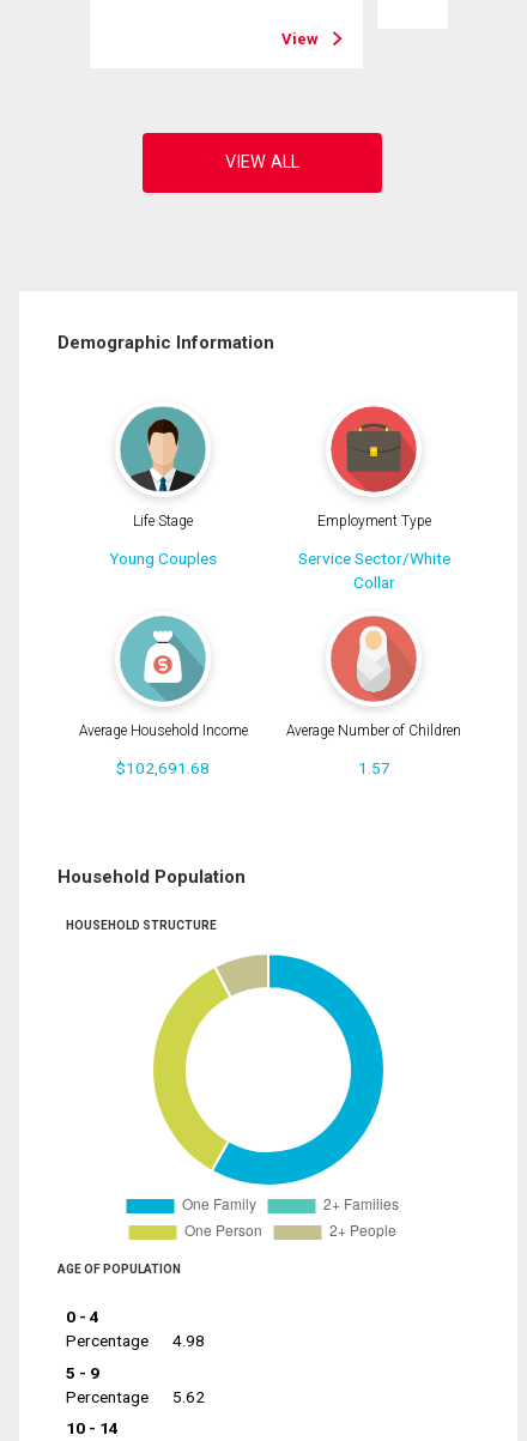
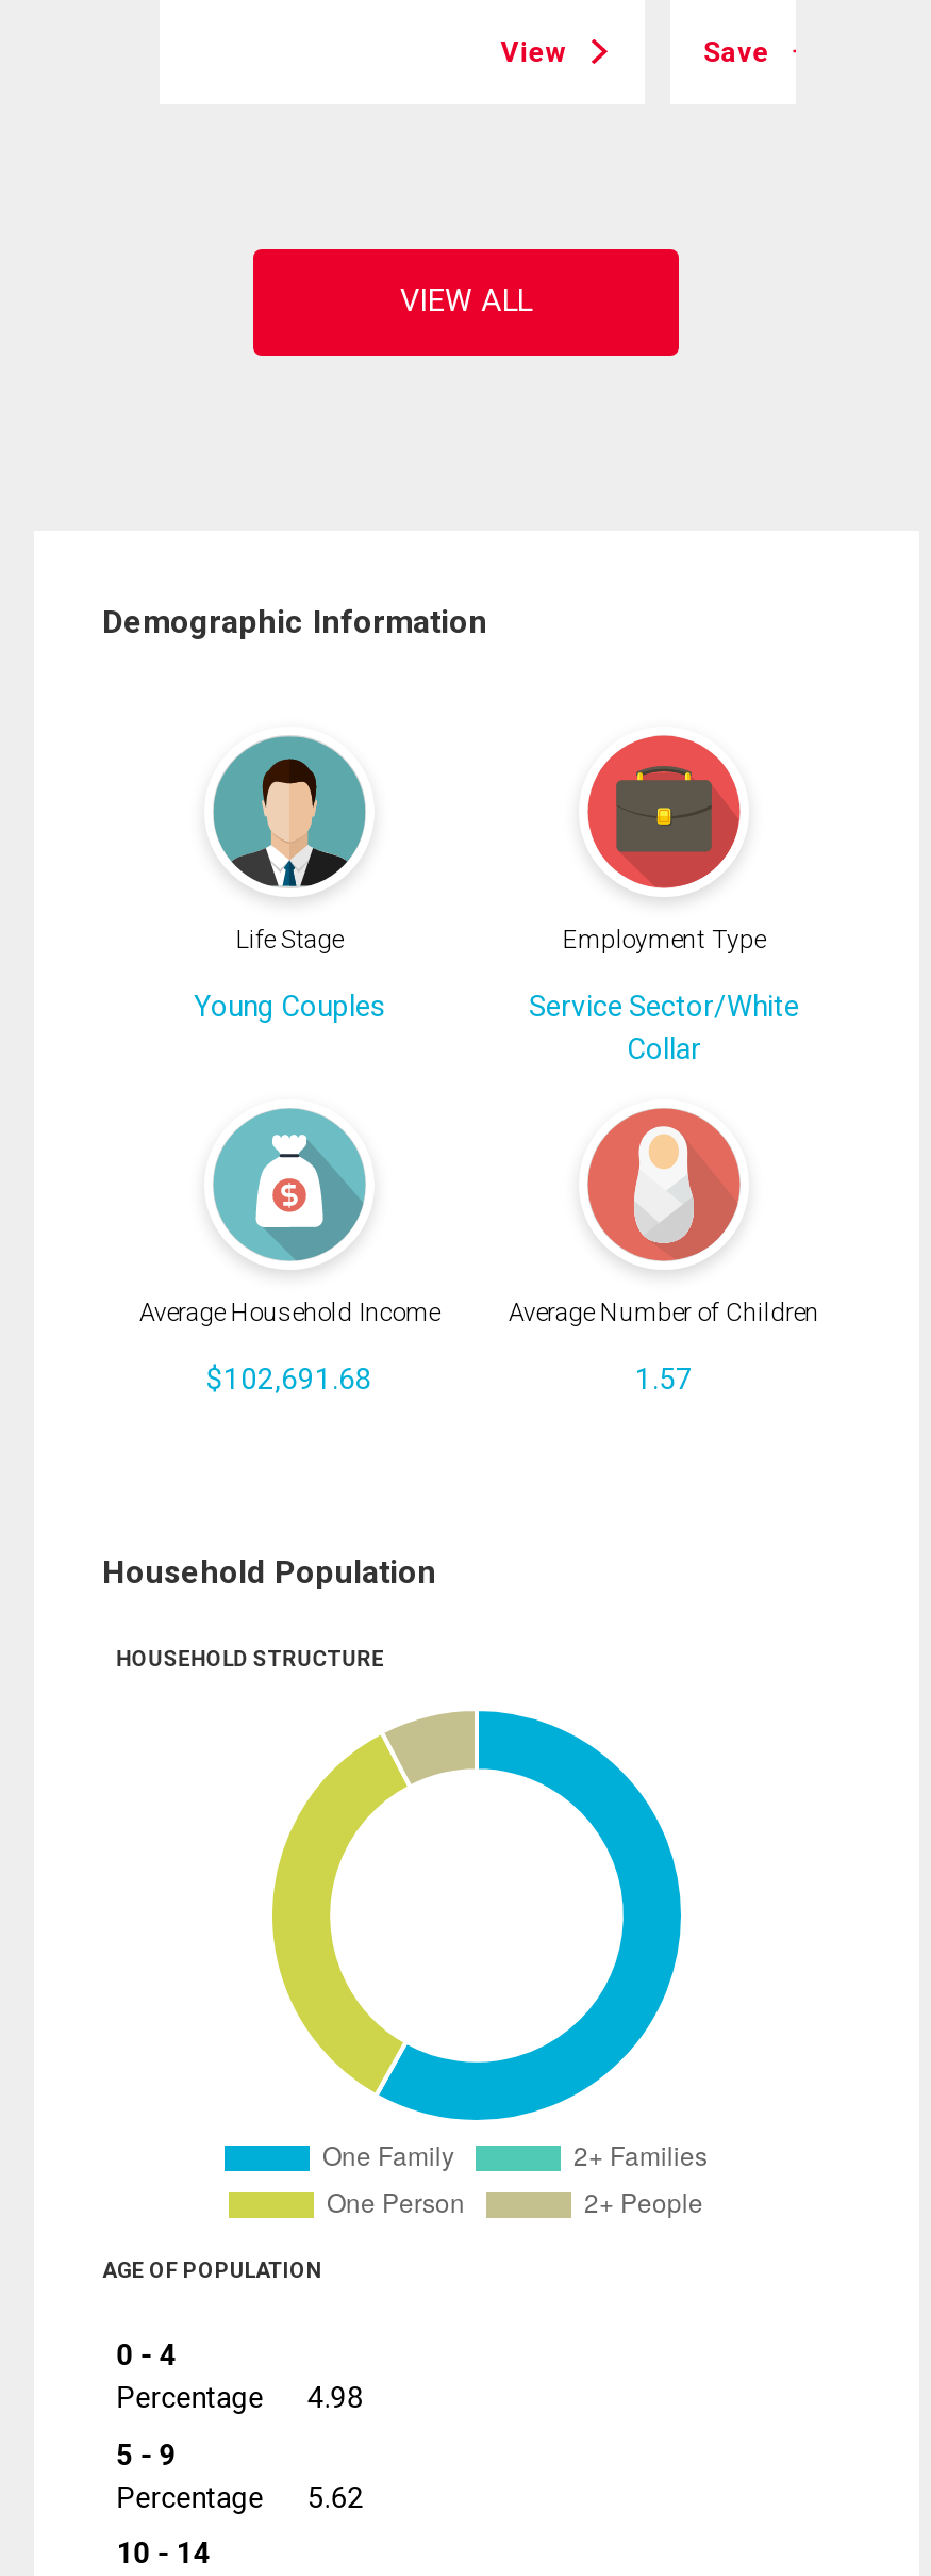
+ Save
